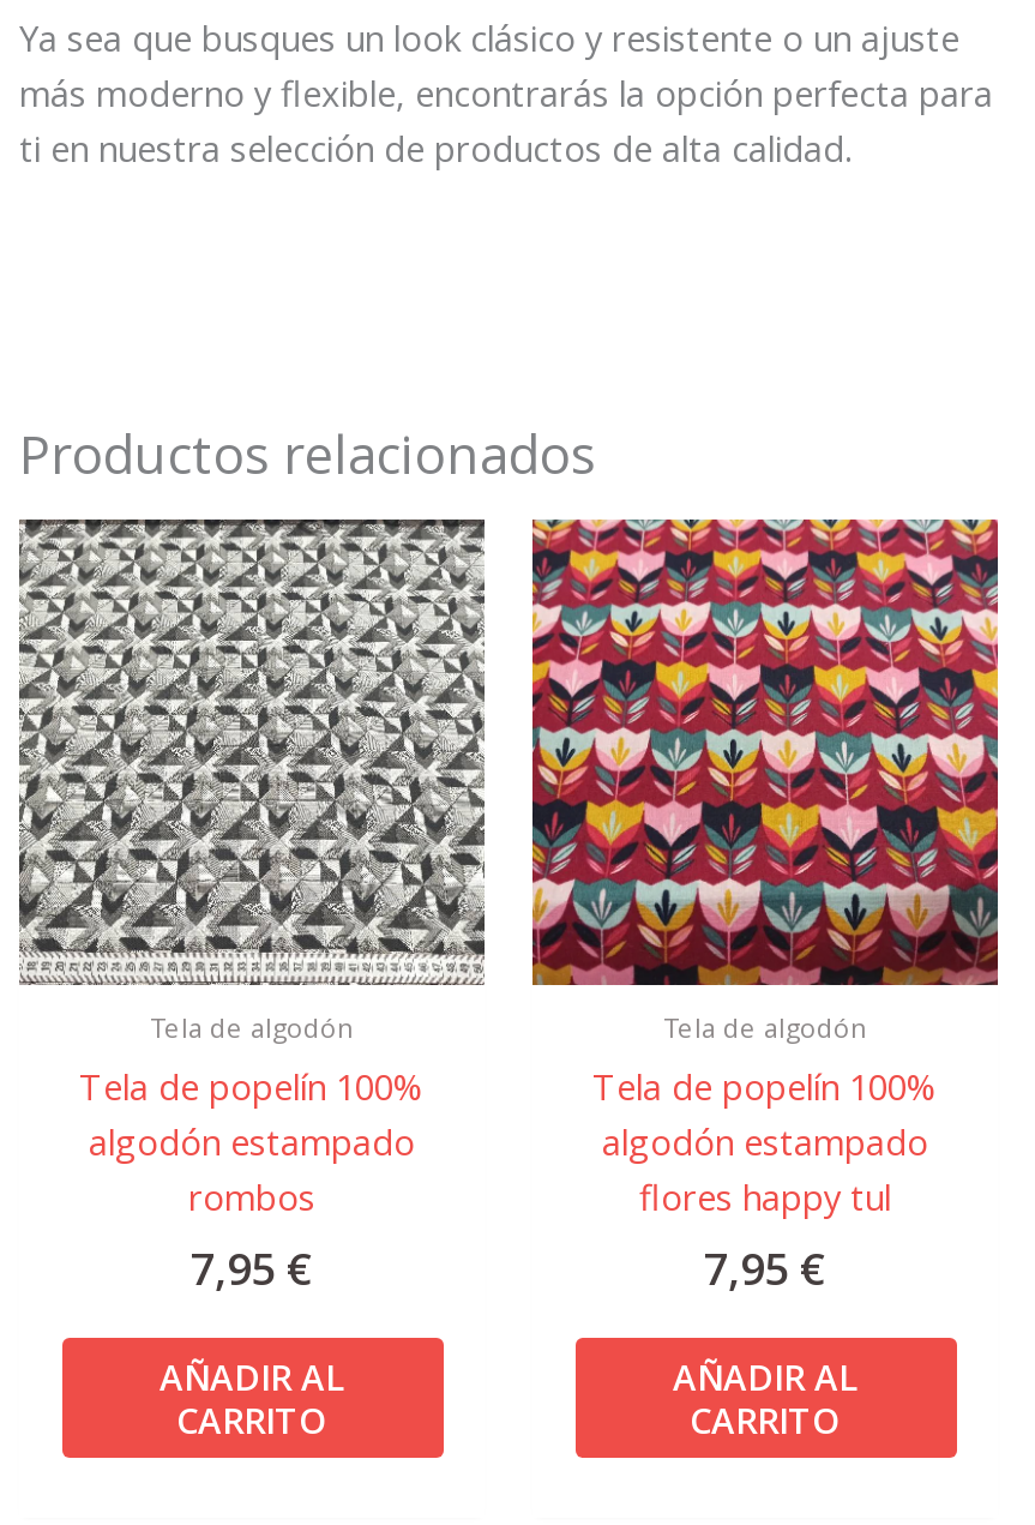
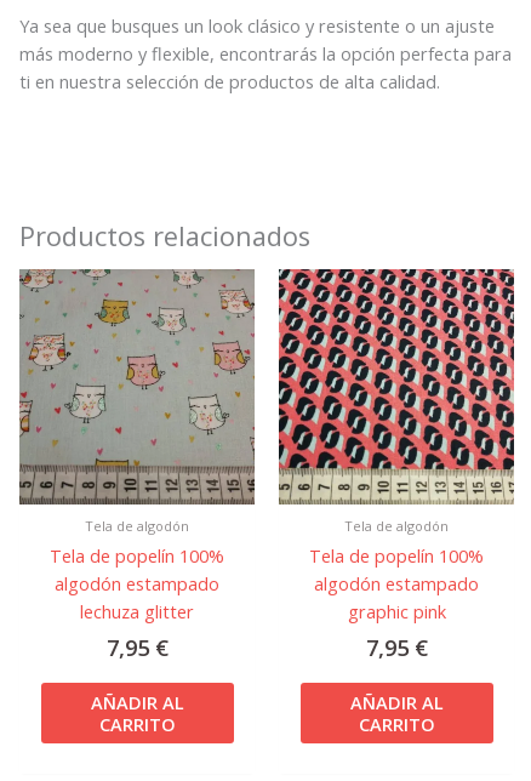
- [image]
+ [image]

- [image]
+ [image]

- rombos
+ lechuza glitter

- flores happy tul
+ graphic pink
